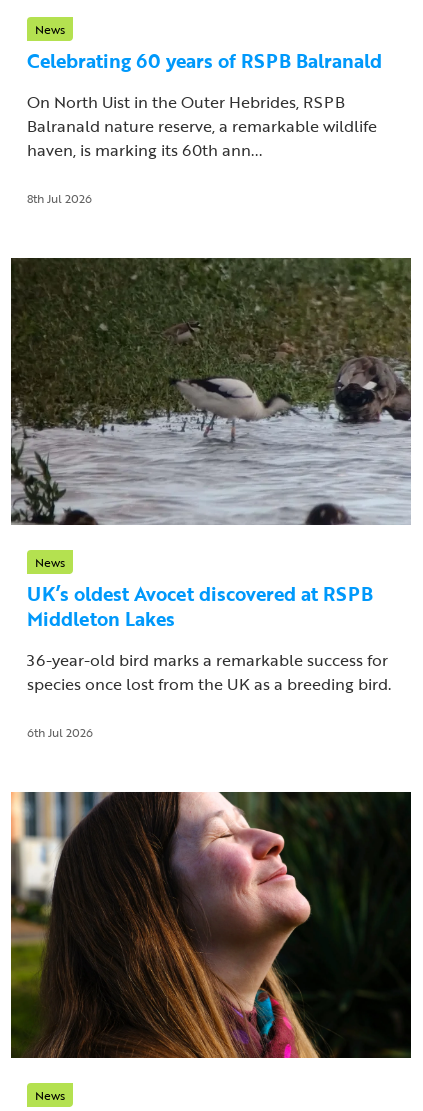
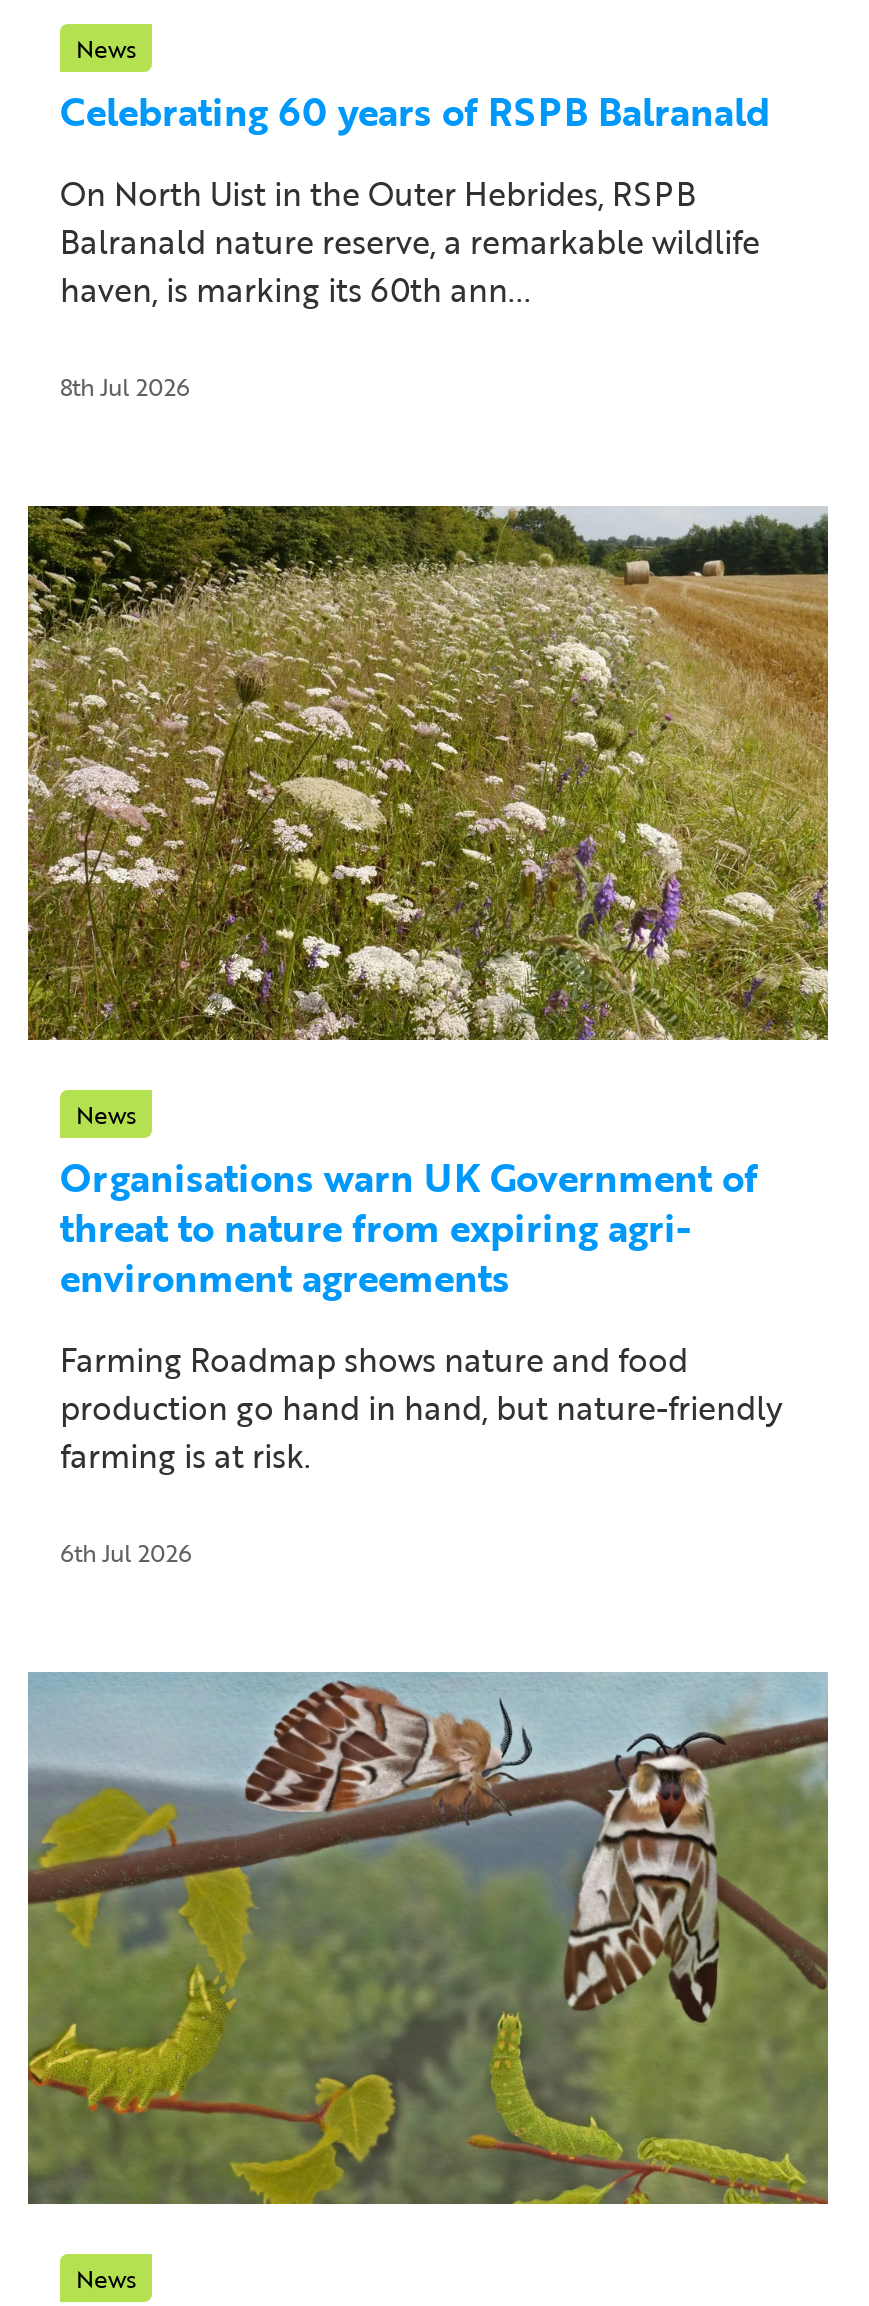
- [image]
+ [image]

- UK’s oldest Avocet discovered at RSPB
- Middleton Lakes
+ Organisations warn UK Government of
+ threat to nature from expiring agri-
+ environment agreements

- 36-year-old bird marks a remarkable success for
- species once lost from the UK as a breeding bird.
+ Farming Roadmap shows nature and food
+ production go hand in hand, but nature-friendly
+ farming is at risk.

- [image]
+ [image]
